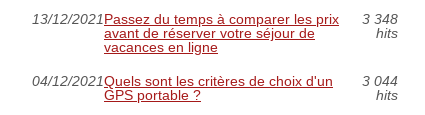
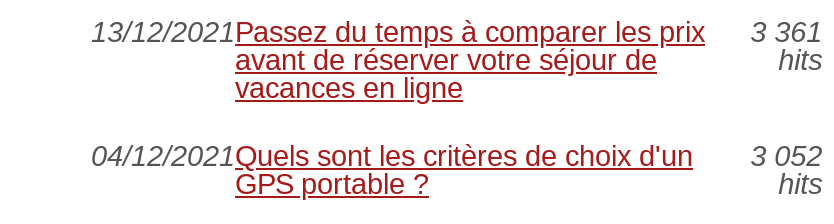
- 13/12/2021 Passez du temps à comparer les prix 3 348
+ 13/12/2021 Passez du temps à comparer les prix 3 361

- 04/12/2021Quels sont les critères de choix d'un 3 044
+ 04/12/2021Quels sont les critères de choix d'un 3 052
